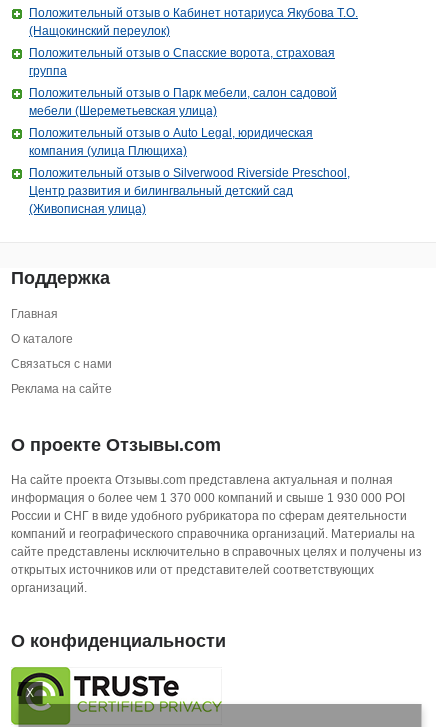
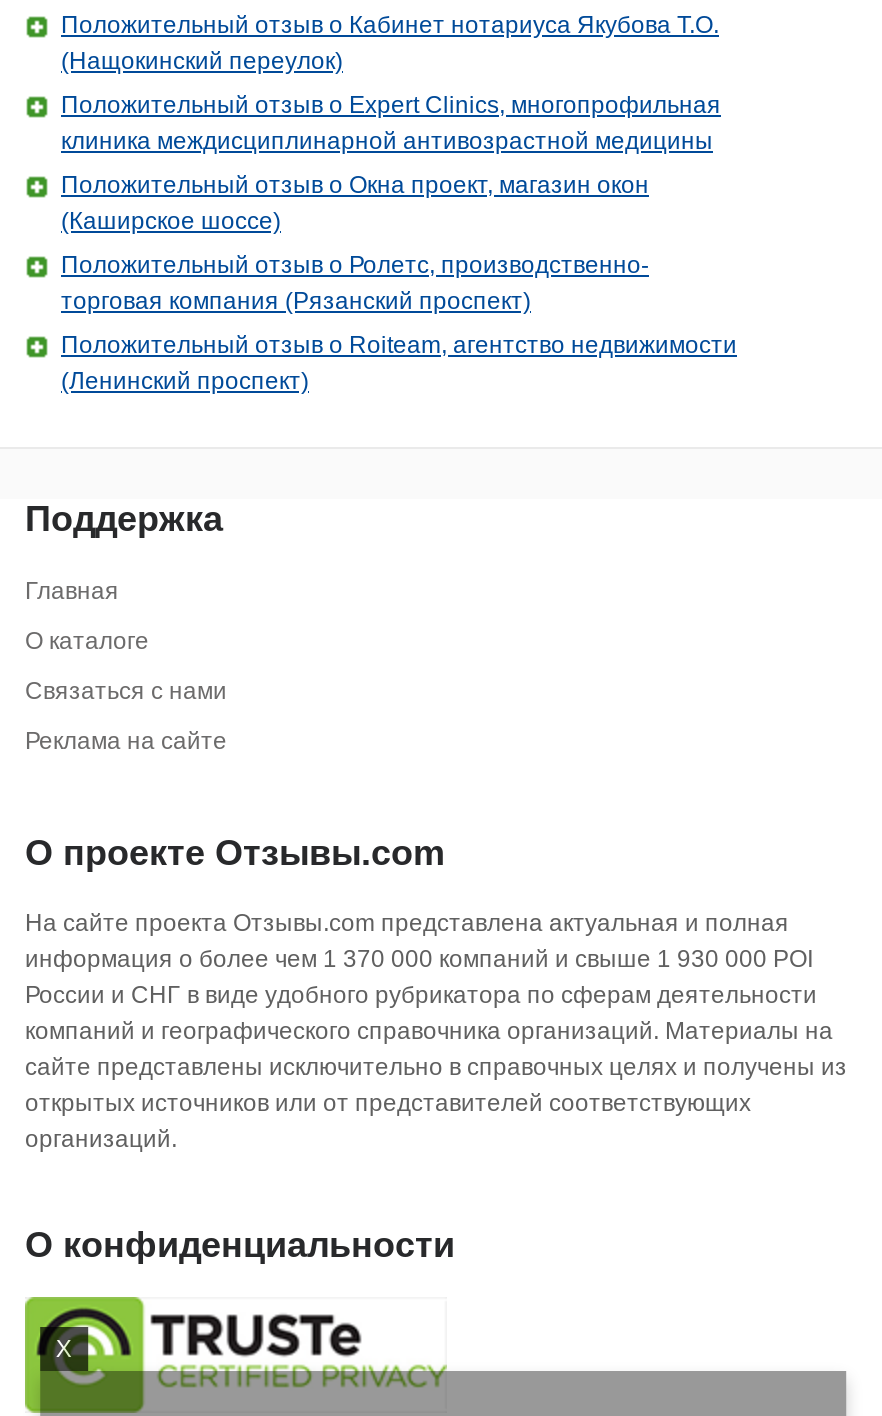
- Положительный отзыв о Спасские ворота, страховая
- группа
+ Положительный отзыв о Expert Clinics, многопрофильная
+ клиника междисциплинарной антивозрастной медицины

- Положительный отзыв о Парк мебели, салон садовой
- мебели (Шереметьевская улица)
+ Положительный отзыв о Окна проект, магазин окон
+ (Каширское шоссе)

- Положительный отзыв о Auto Legal, юридическая
- компания (улица Плющиха)
+ Положительный отзыв о Ролетс, производственно-
+ торговая компания (Рязанский проспект)

- Положительный отзыв о Silverwood Riverside Preschool,
- Центр развития и билингвальный детский сад
- (Живописная улица)
+ Положительный отзыв о Roiteam, агентство недвижимости
+ (Ленинский проспект)
